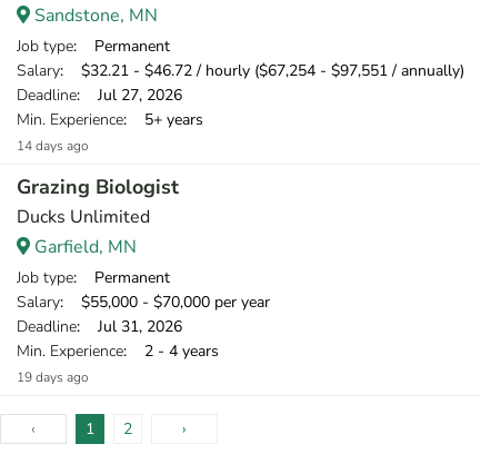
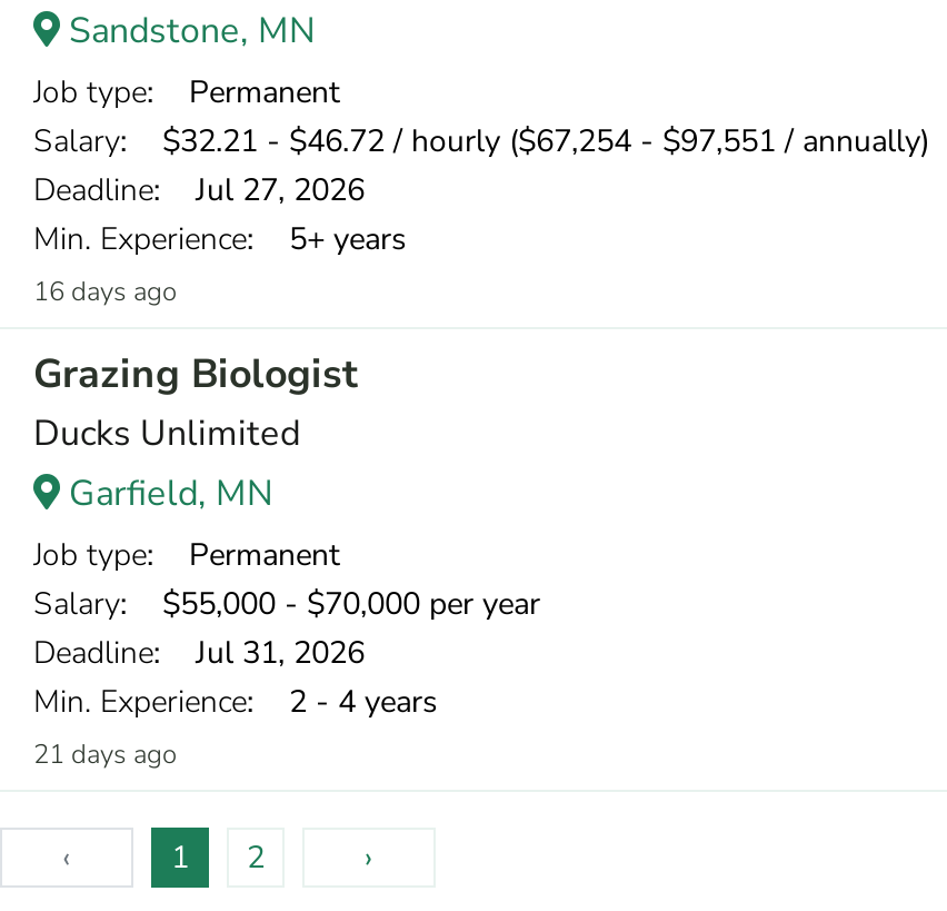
- 14 days ago
+ 16 days ago

- 19 days ago
+ 21 days ago
